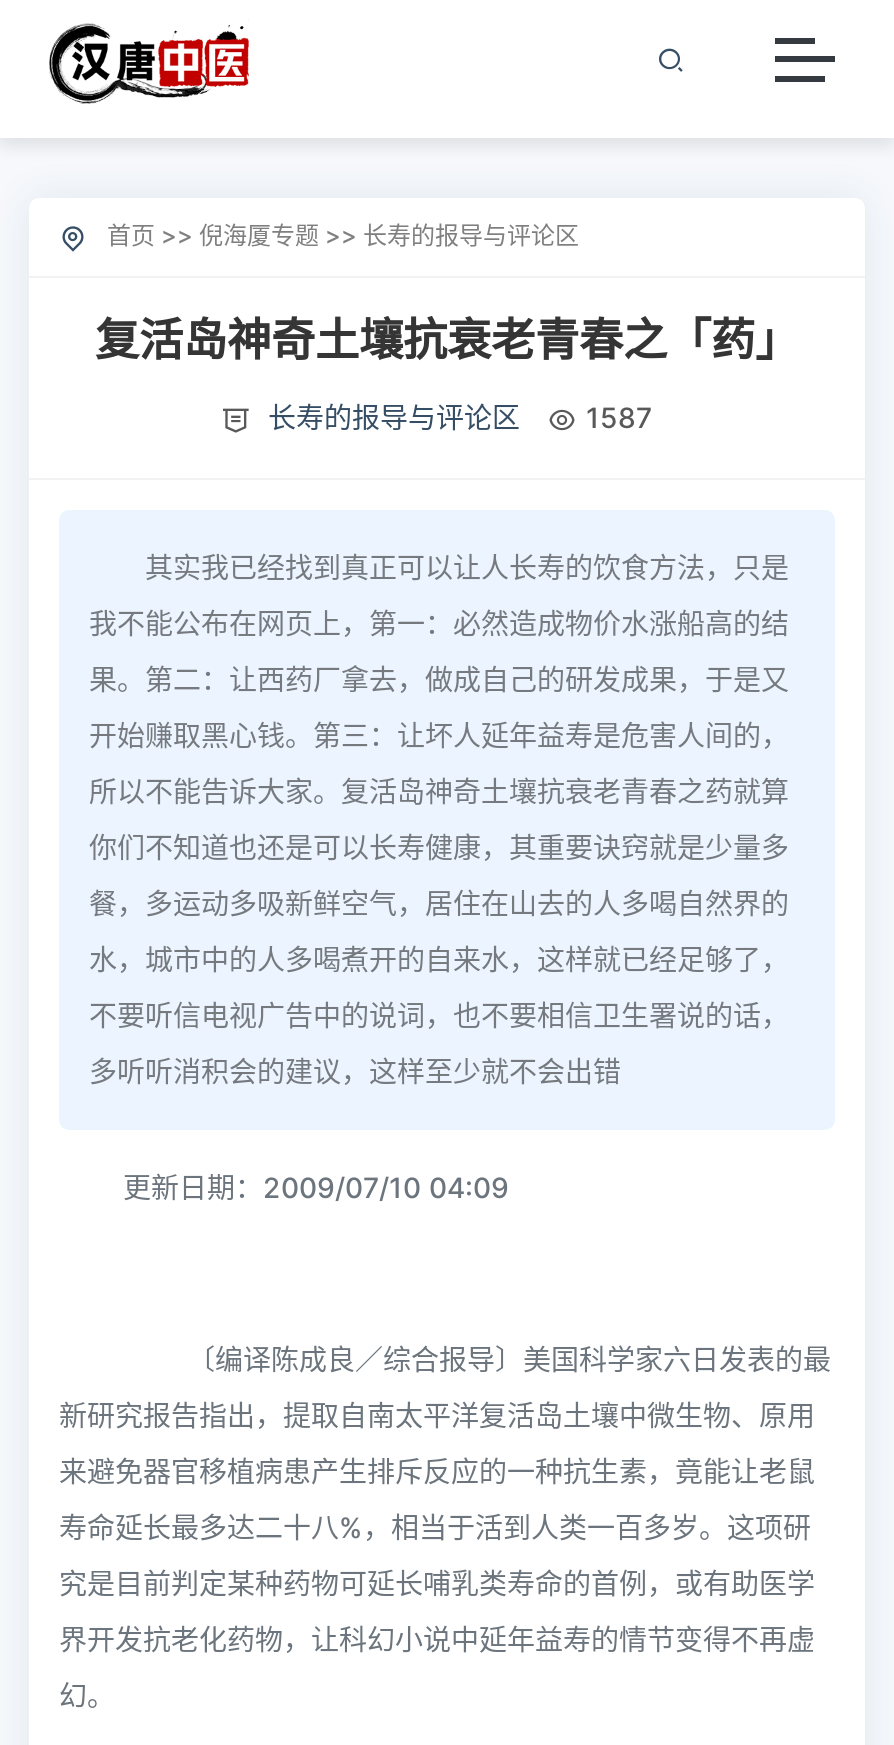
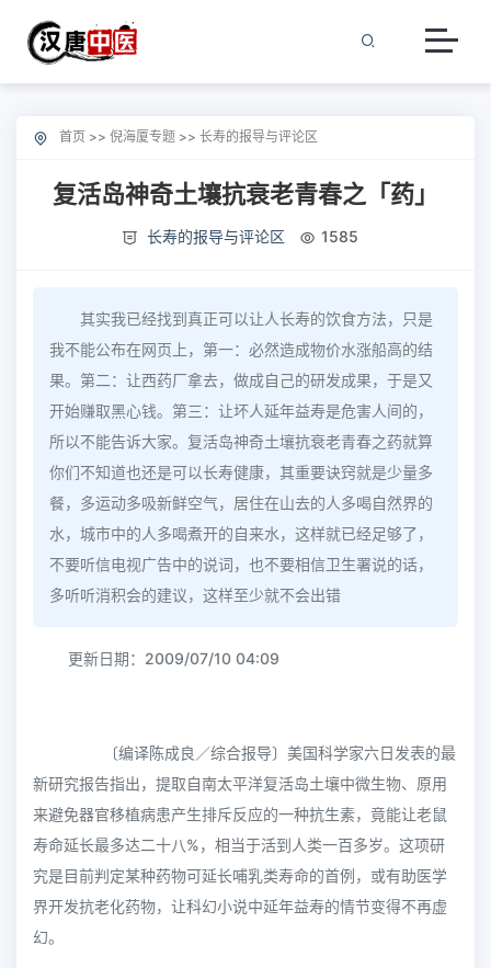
- 长寿的报导与评论区 1587
+ 长寿的报导与评论区 1585
